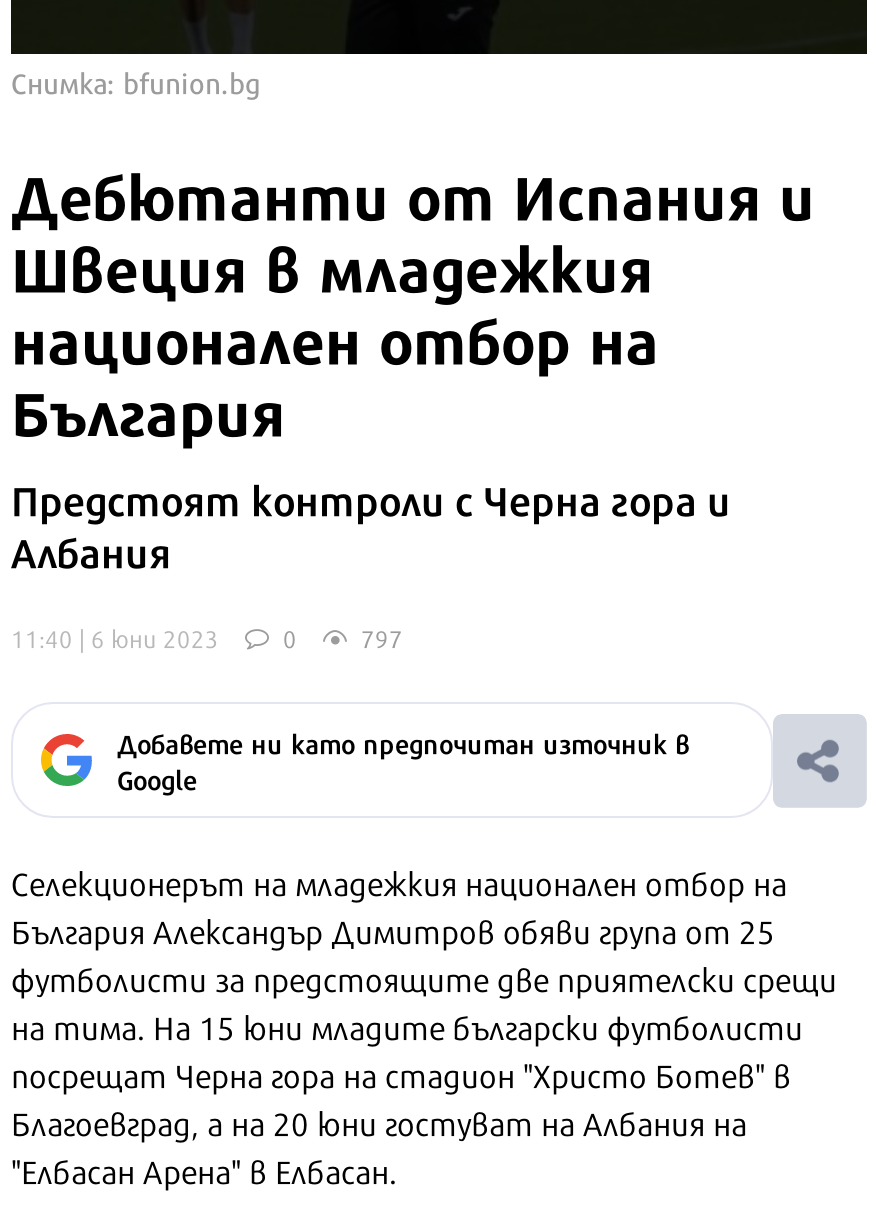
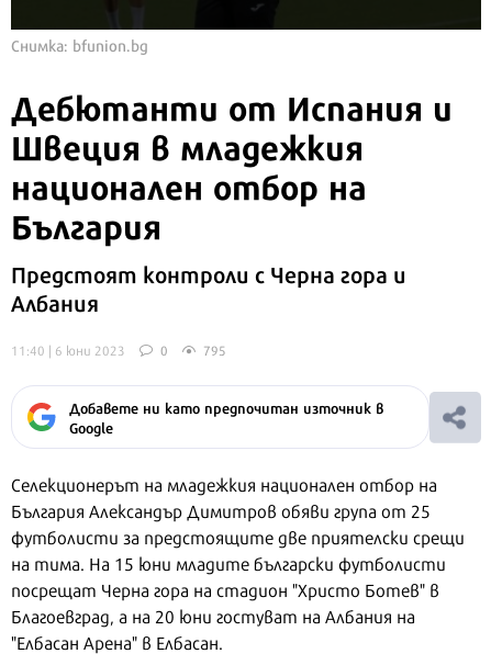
- 797
+ 795
